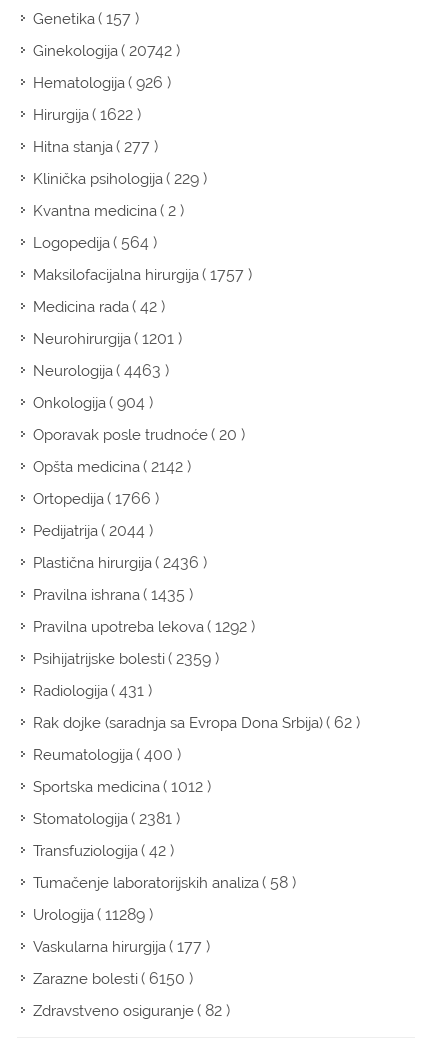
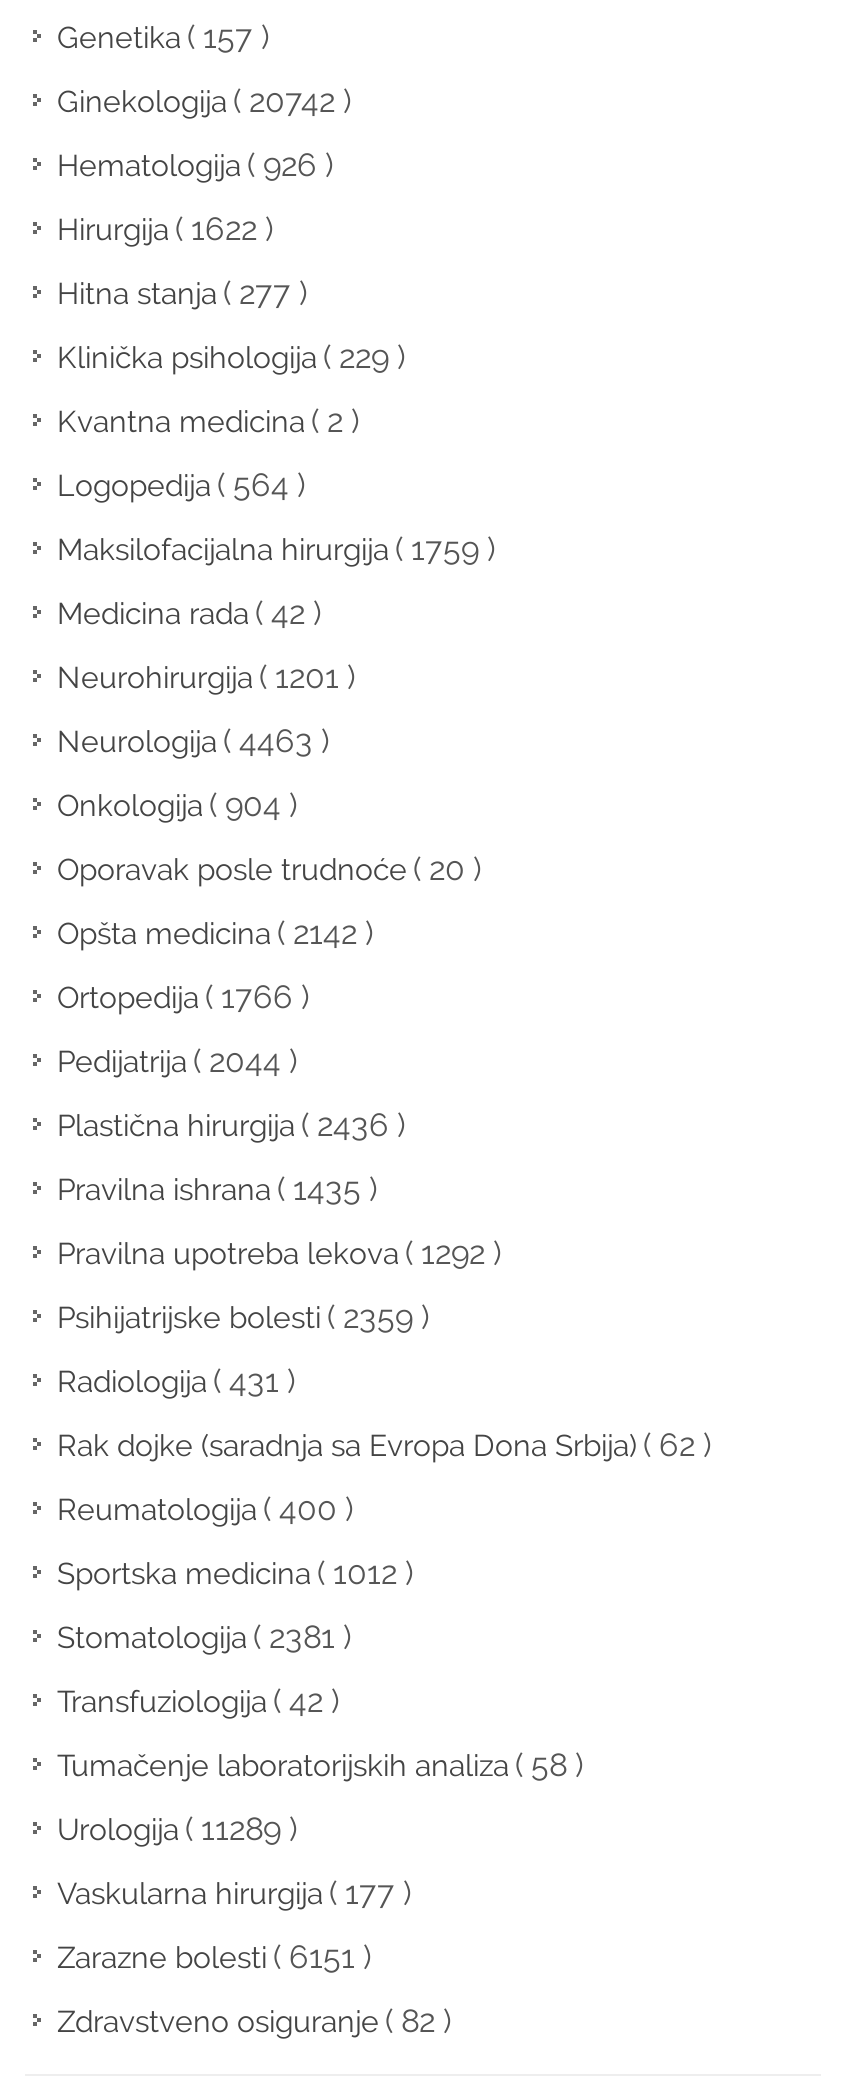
- Maksilofacijalna hirurgija ( 1757 )
+ Maksilofacijalna hirurgija ( 1759 )

- Zarazne bolesti ( 6150 )
+ Zarazne bolesti ( 6151 )
